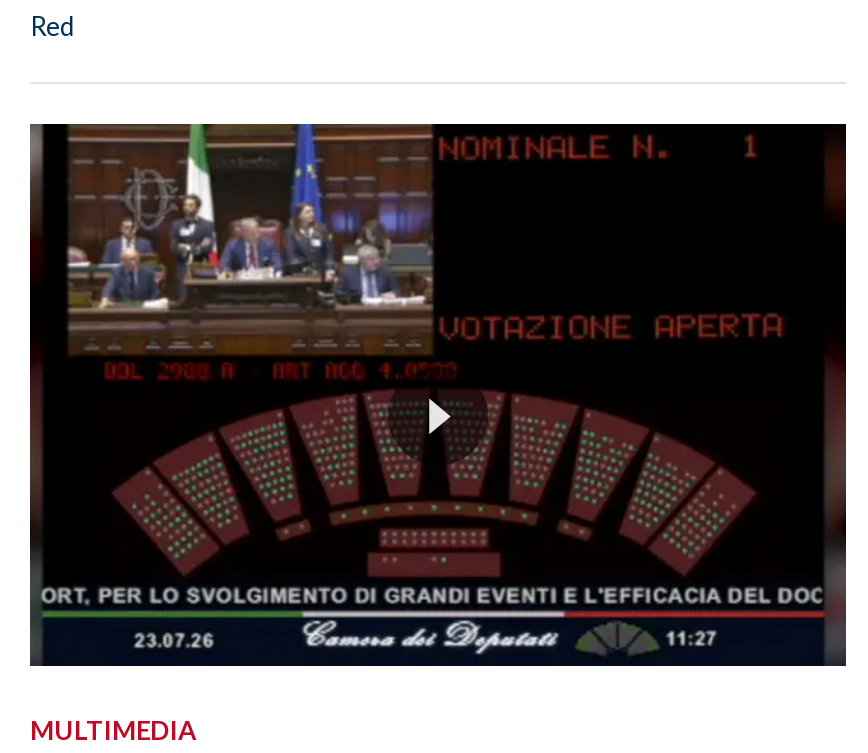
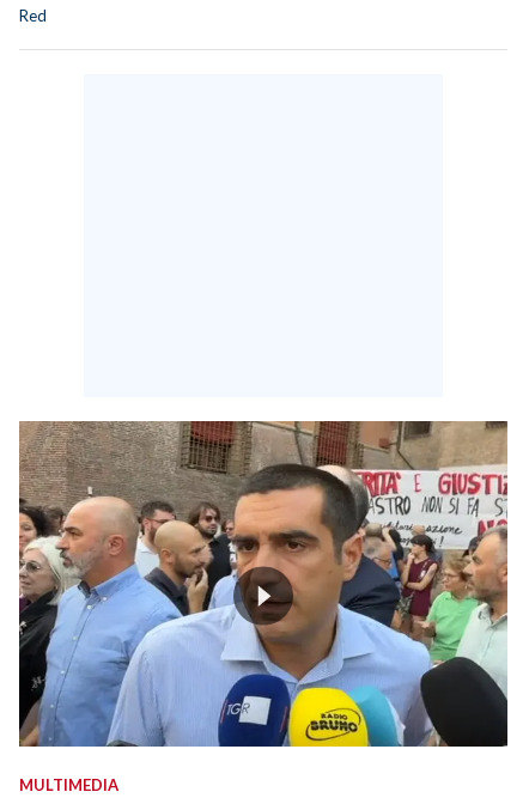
- [image]
+ [image]
